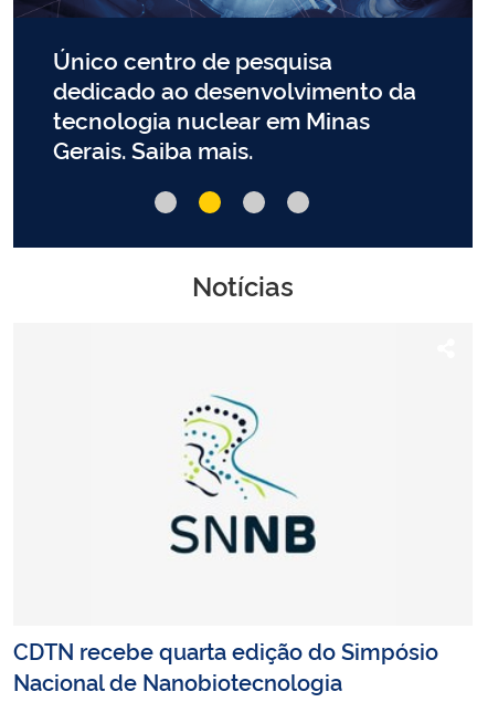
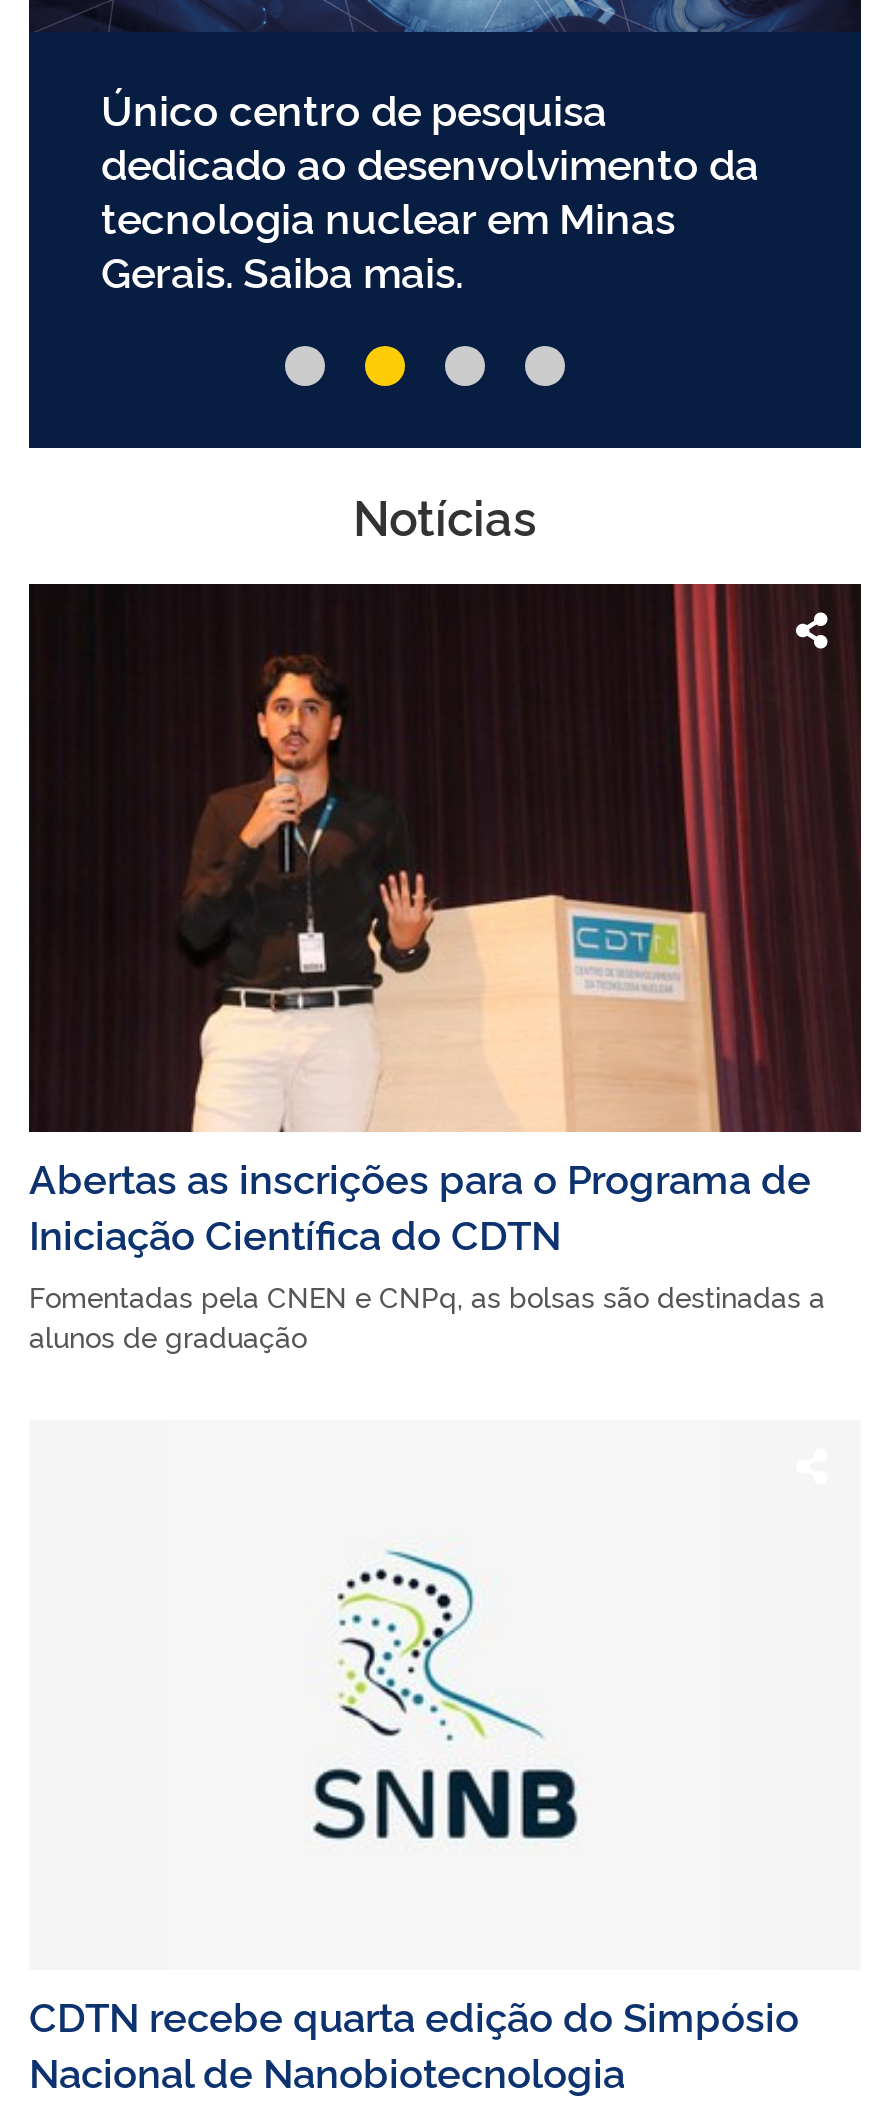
+ [image]
+ Abertas as inscrições para o Programa de
+ Iniciação Científica do CDTN
+ Fomentadas pela CNEN e CNPq, as bolsas são destinadas a
+ alunos de graduação
